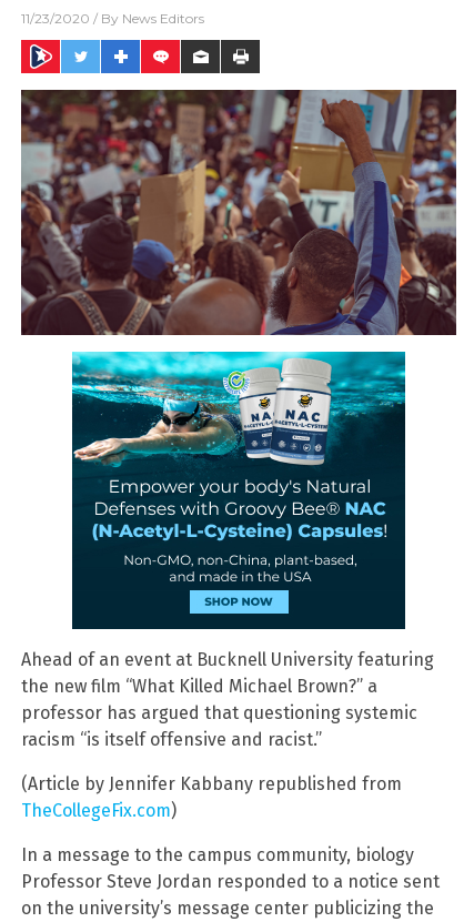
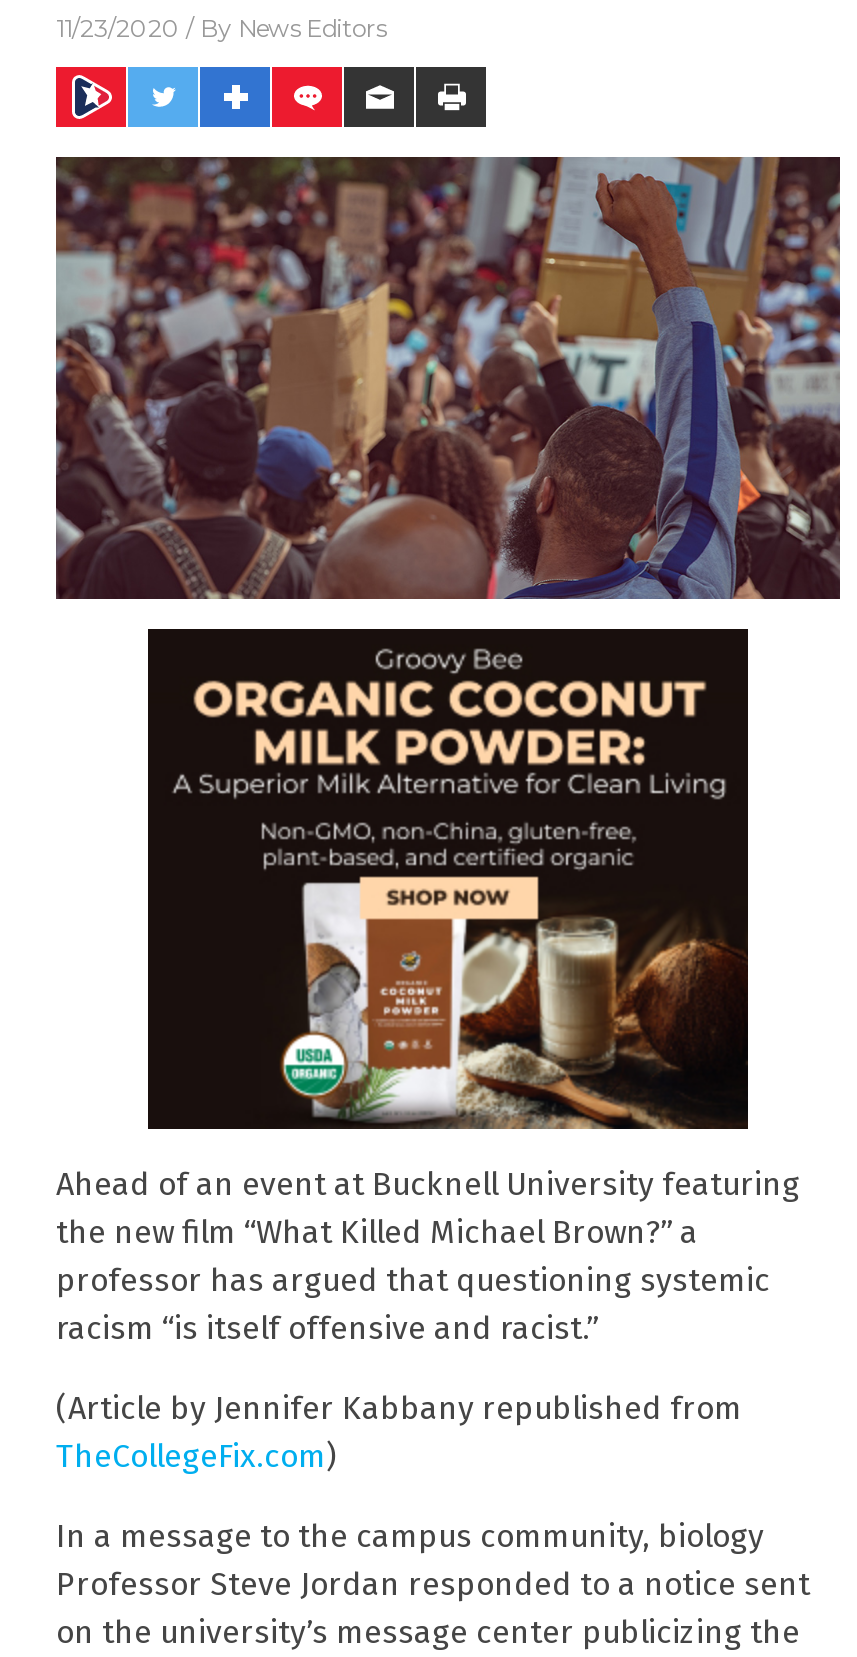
- [image]
+ [image]
